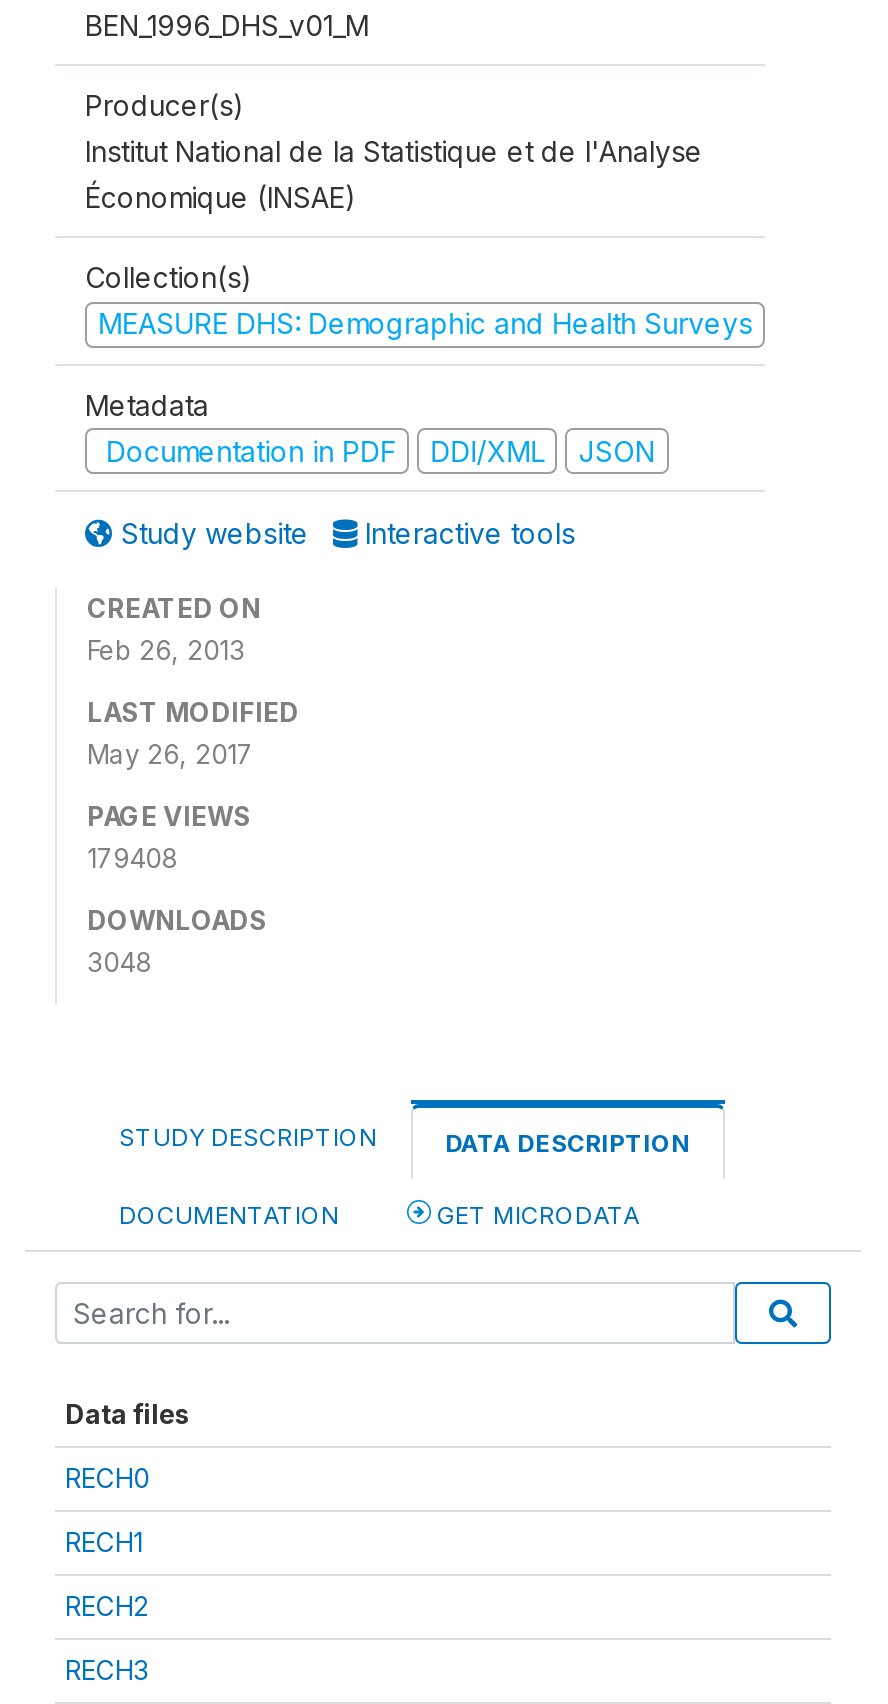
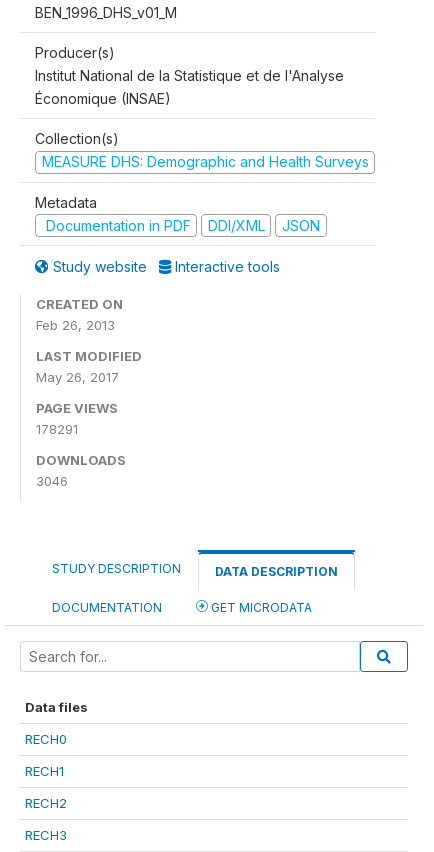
- 179408
+ 178291

- 3048
+ 3046
